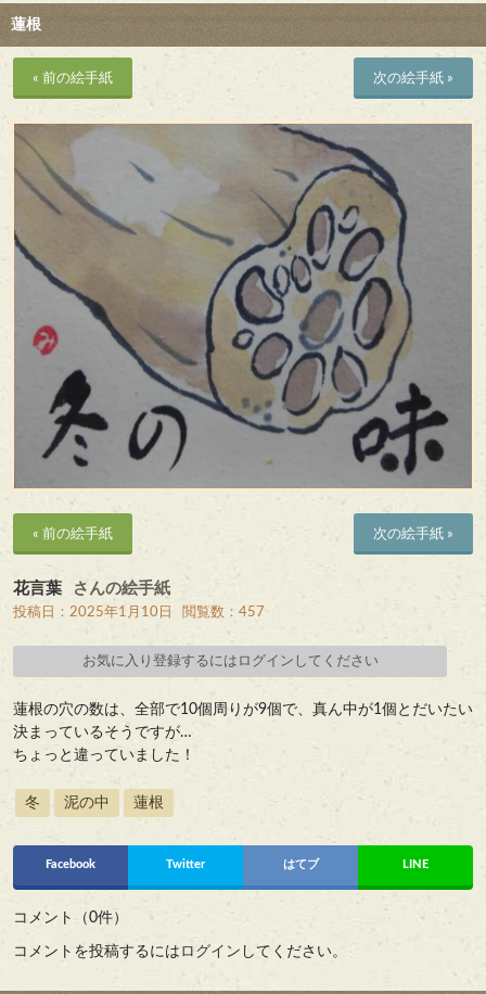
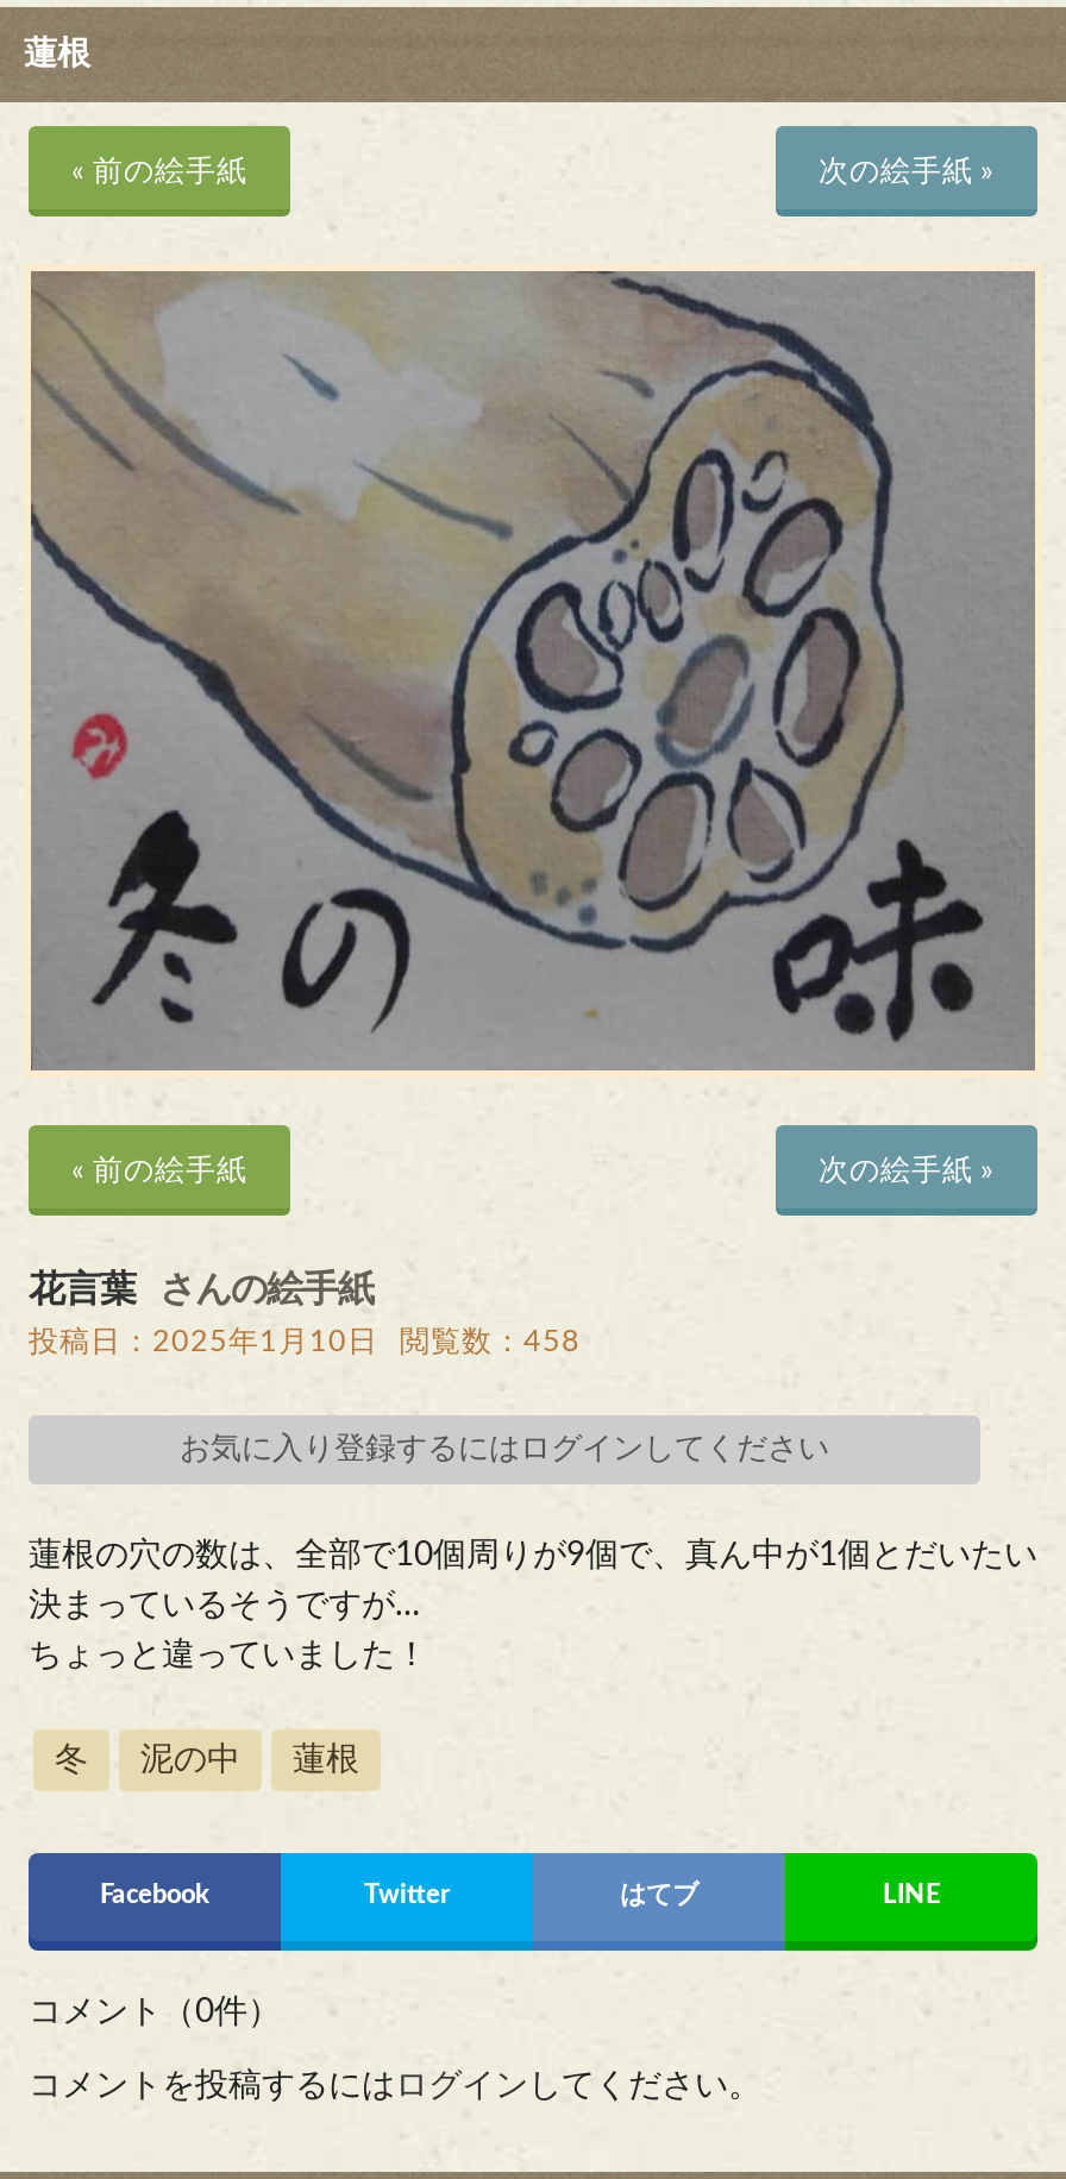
- 投稿日：2025年1月10日 閲覧数：457
+ 投稿日：2025年1月10日 閲覧数：458
